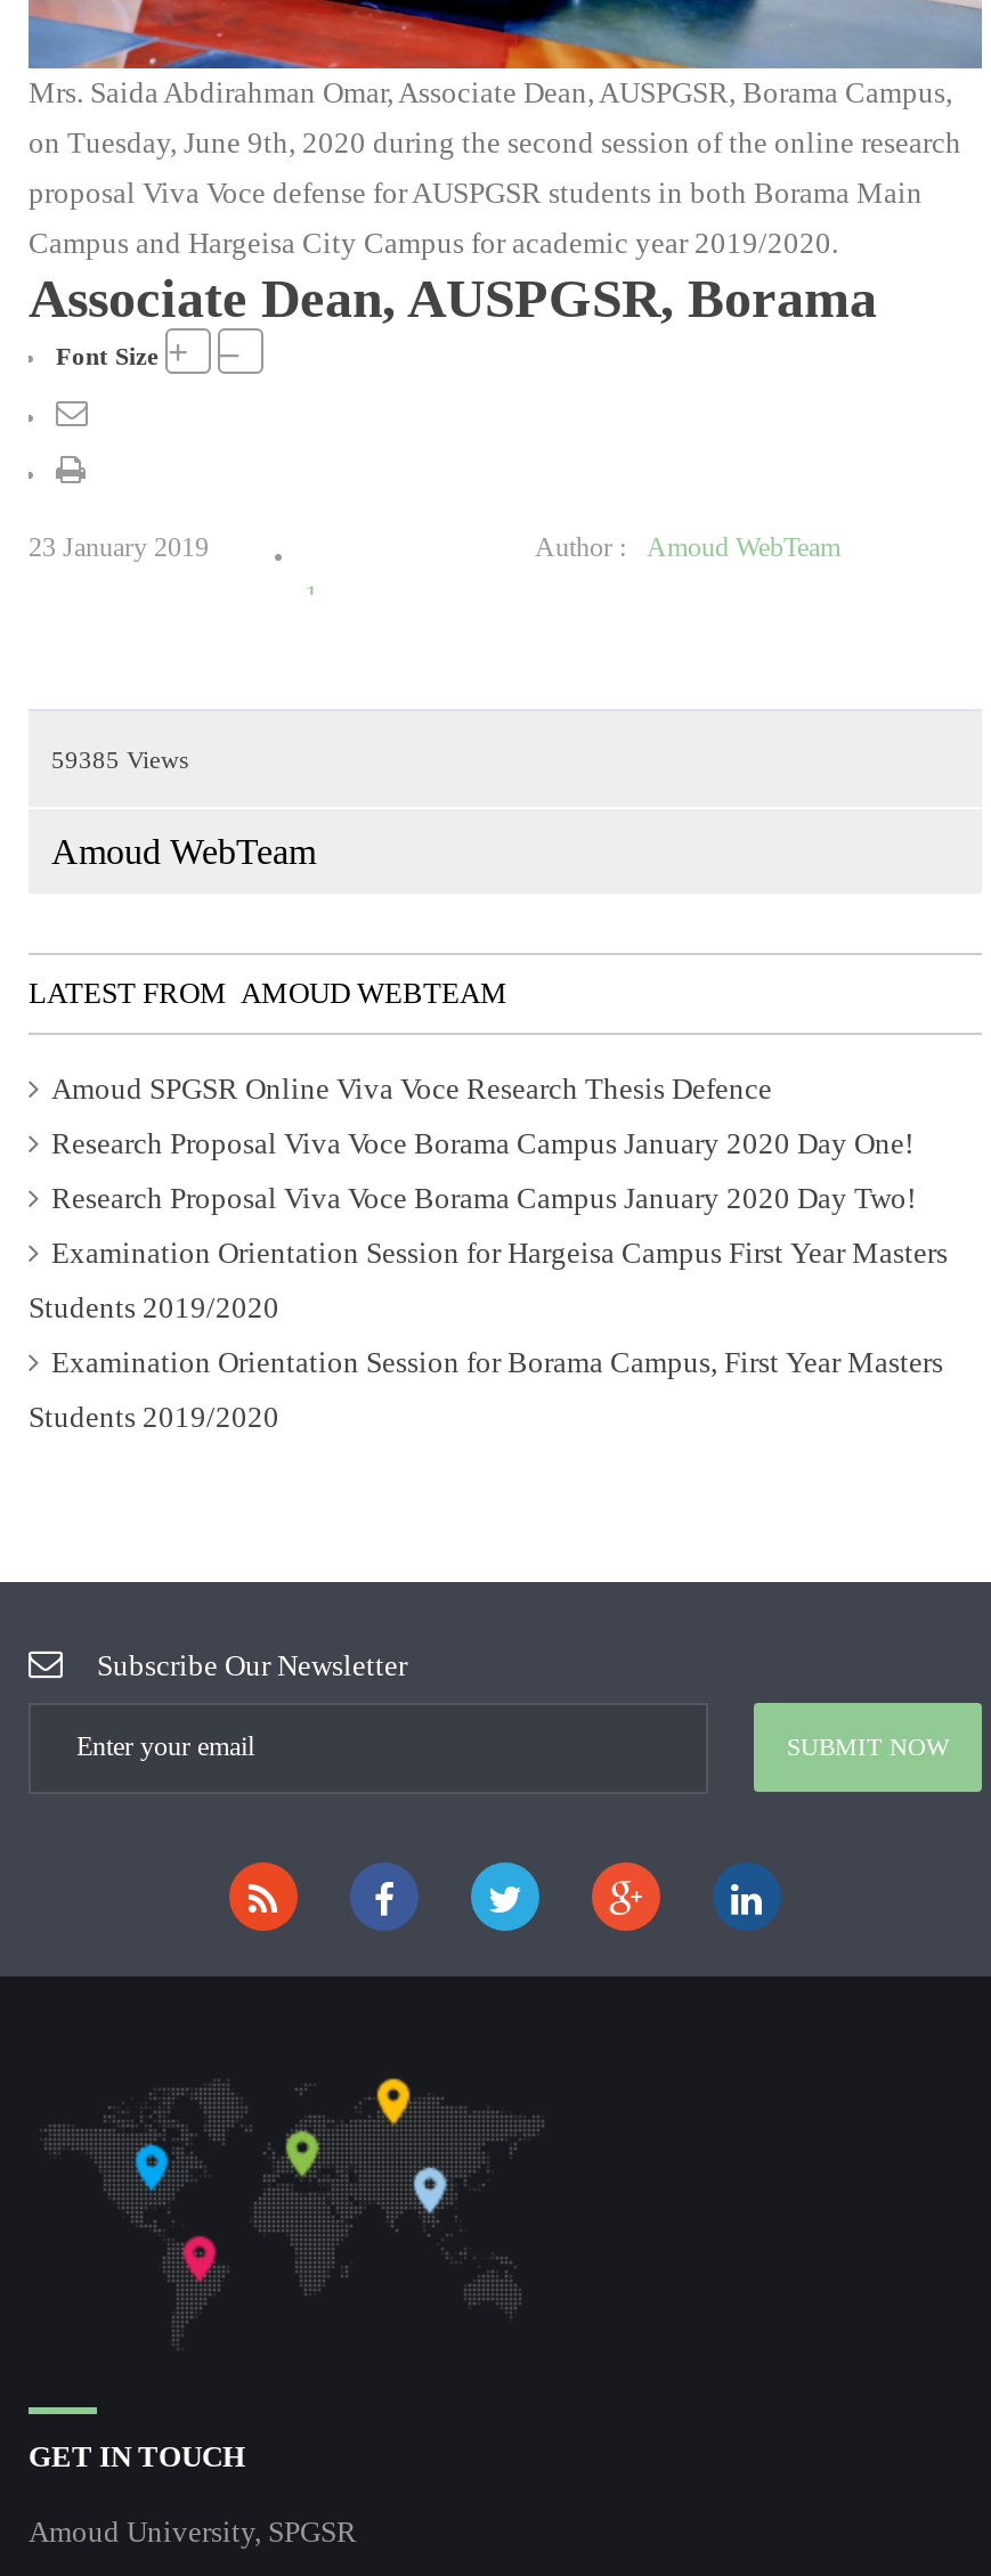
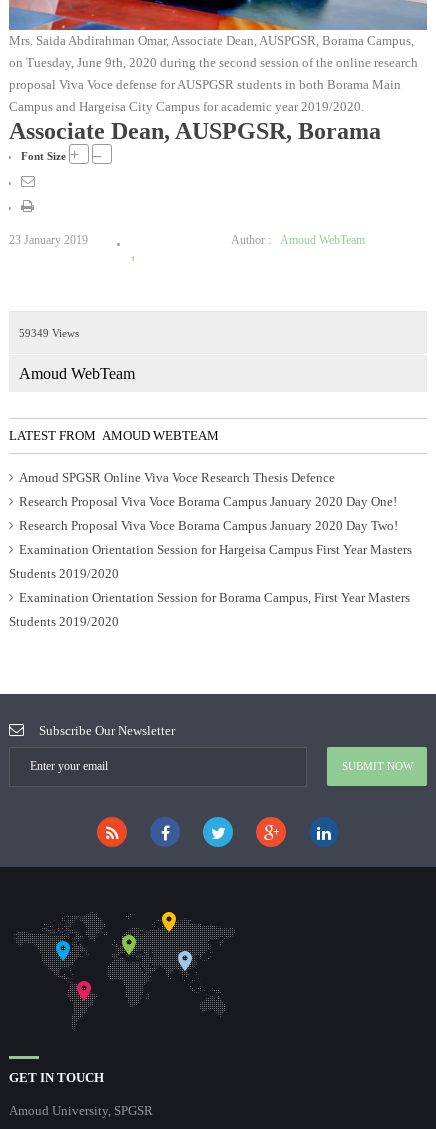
- 59385 Views
+ 59349 Views
